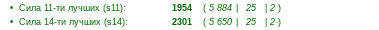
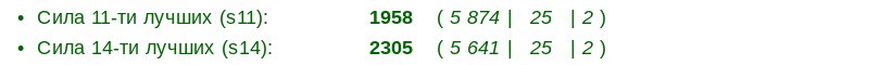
- 1954
+ 1958

- (5 884
+ (5 874

- 2301
+ 2305

- (5 650
+ (5 641
